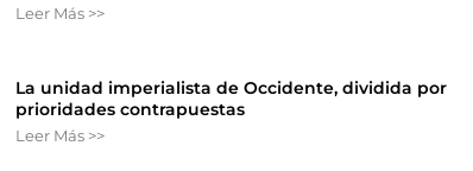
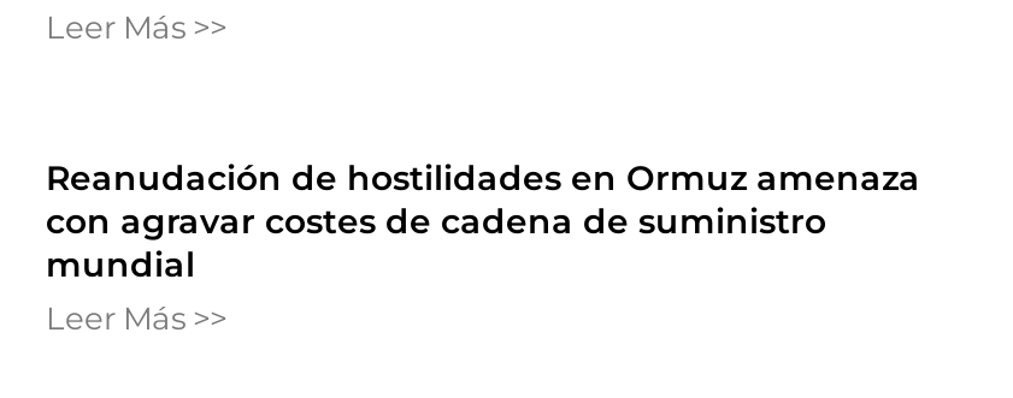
- La unidad imperialista de Occidente, dividida por
- prioridades contrapuestas
+ Reanudación de hostilidades en Ormuz amenaza
+ con agravar costes de cadena de suministro
+ mundial
